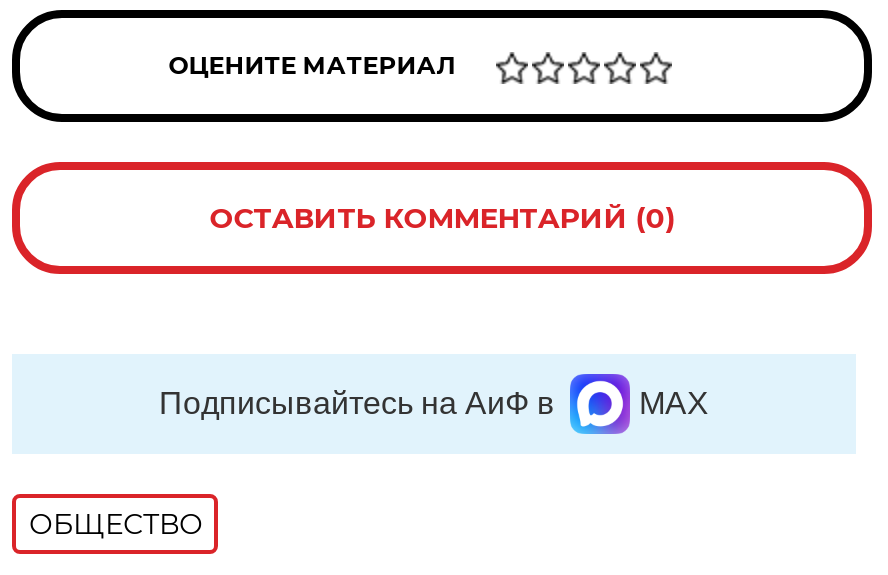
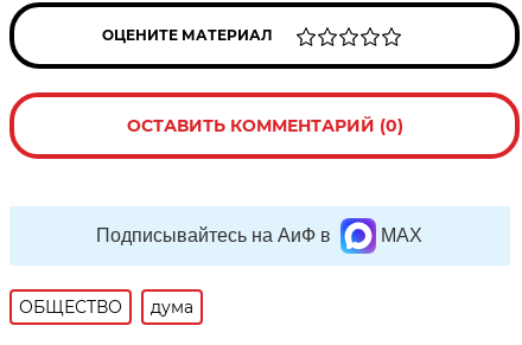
+ дума
